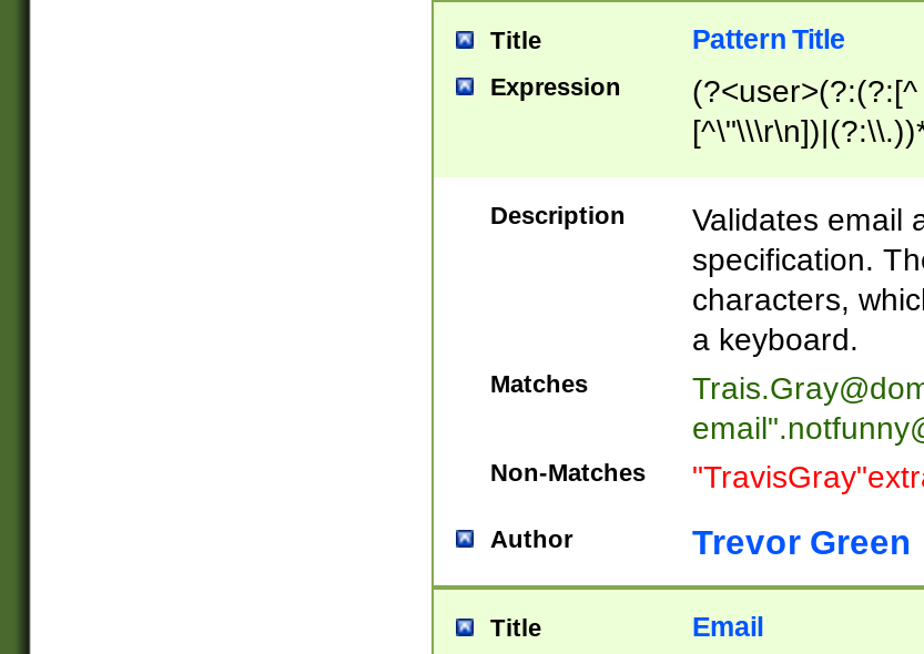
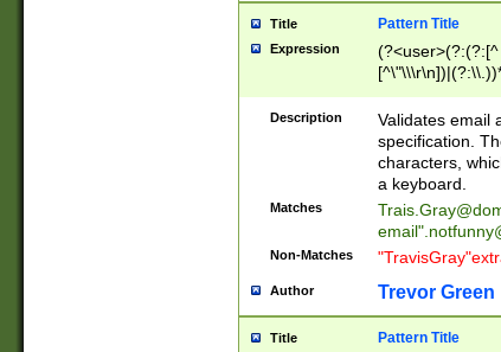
- Email
+ Pattern Title
